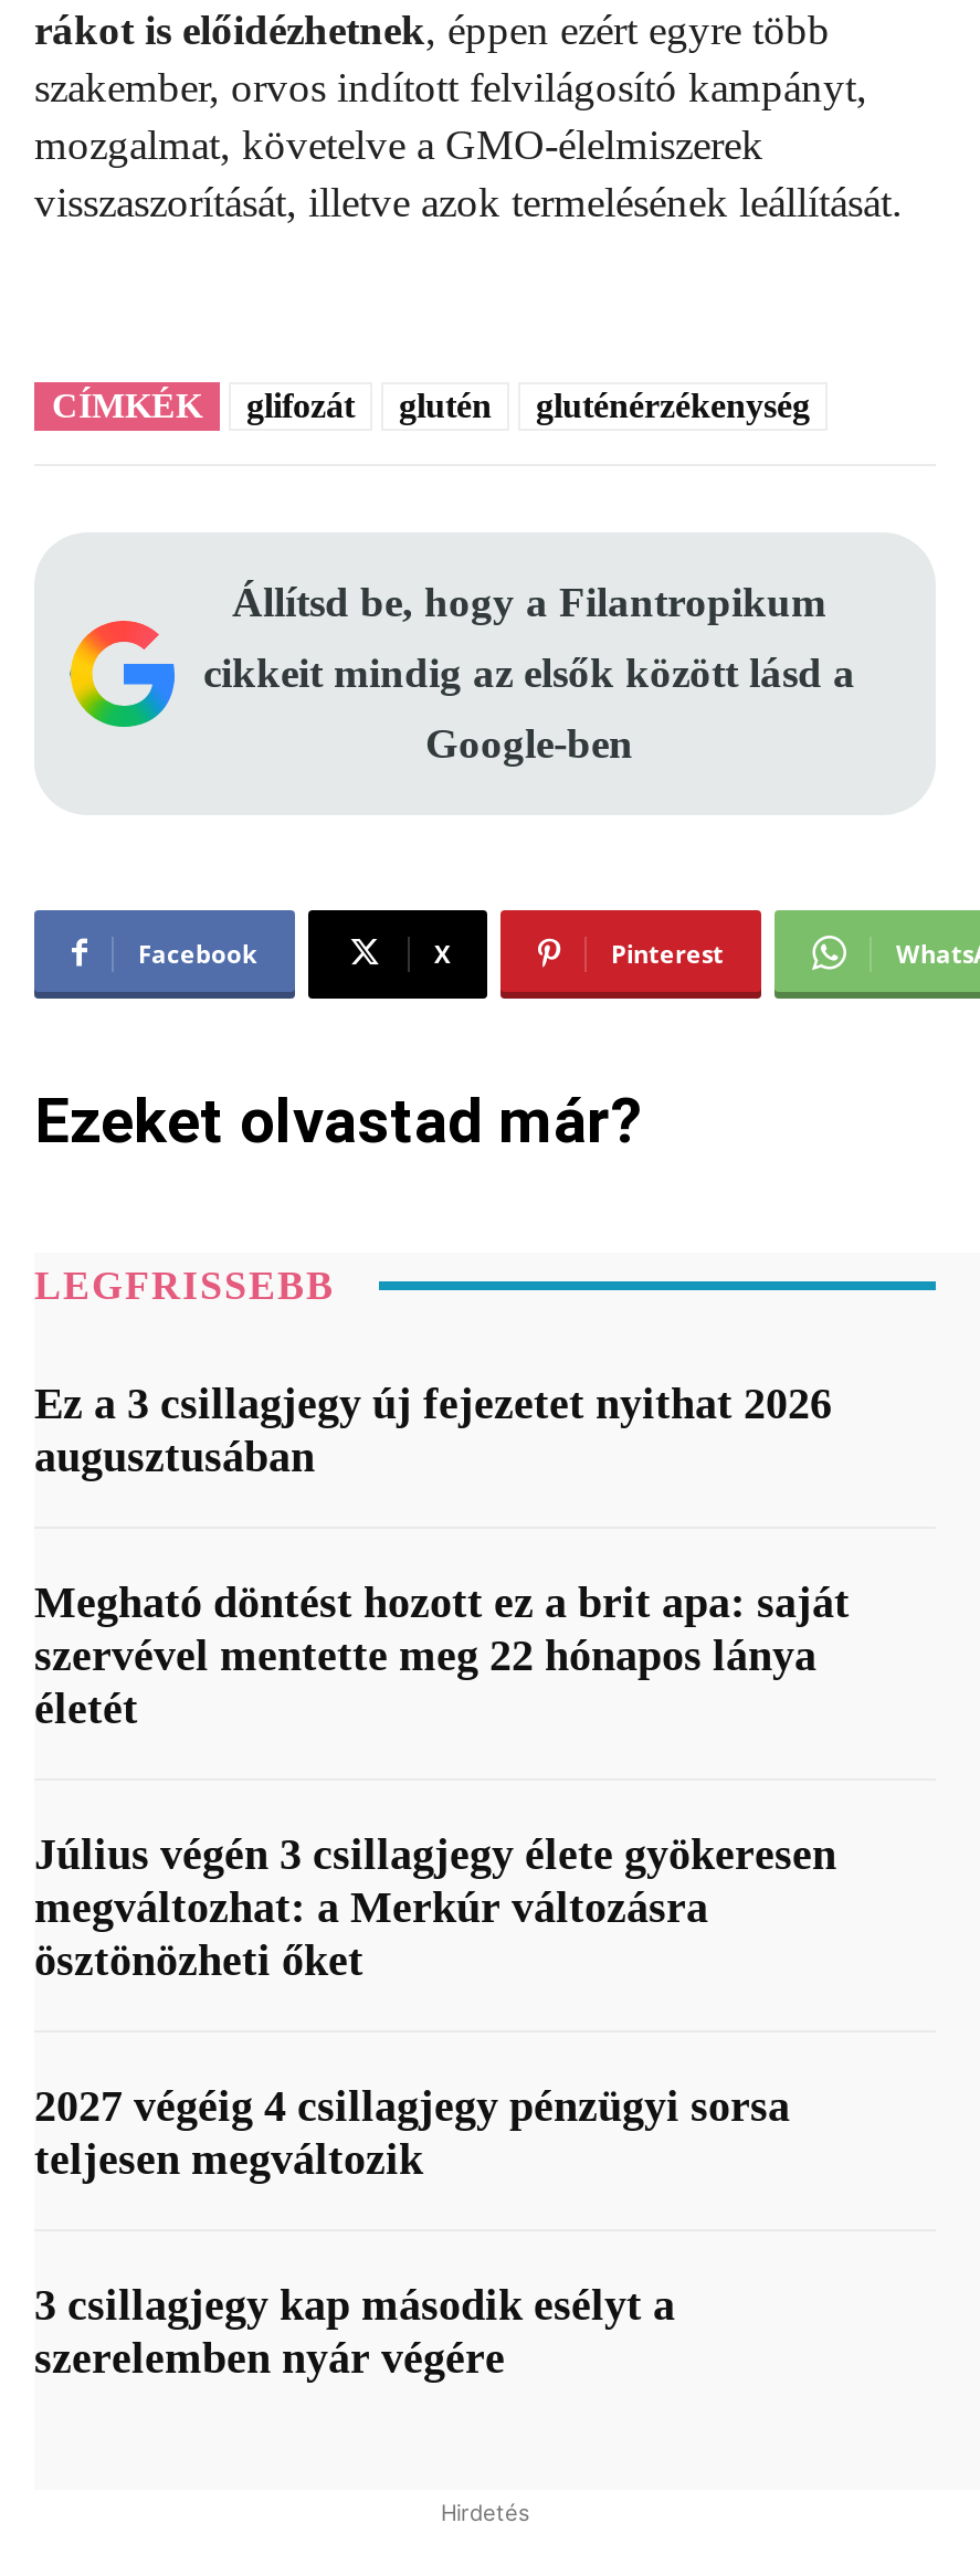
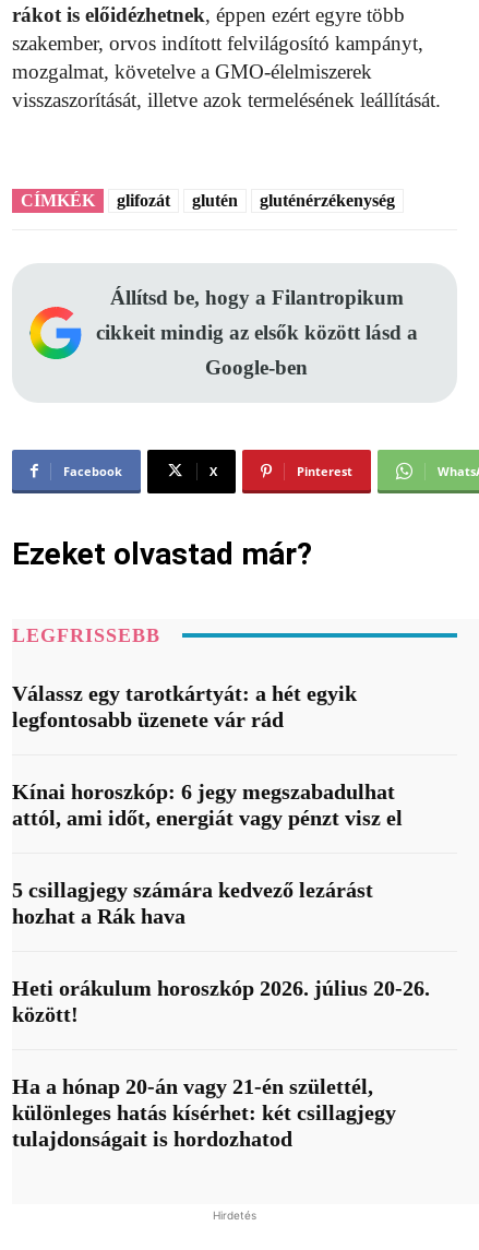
- Ez a 3 csillagjegy új fejezetet nyithat 2026
- augusztusában
+ Válassz egy tarotkártyát: a hét egyik
+ legfontosabb üzenete vár rád

- Megható döntést hozott ez a brit apa: saját
- szervével mentette meg 22 hónapos lánya
- életét
+ Kínai horoszkóp: 6 jegy megszabadulhat
+ attól, ami időt, energiát vagy pénzt visz el

- Július végén 3 csillagjegy élete gyökeresen
- megváltozhat: a Merkúr változásra
- ösztönözheti őket
+ 5 csillagjegy számára kedvező lezárást
+ hozhat a Rák hava

- 2027 végéig 4 csillagjegy pénzügyi sorsa
- teljesen megváltozik
+ Heti orákulum horoszkóp 2026. július 20-26.
+ között!

- 3 csillagjegy kap második esélyt a
- szerelemben nyár végére
+ Ha a hónap 20-án vagy 21-én születtél,
+ különleges hatás kísérhet: két csillagjegy
+ tulajdonságait is hordozhatod
